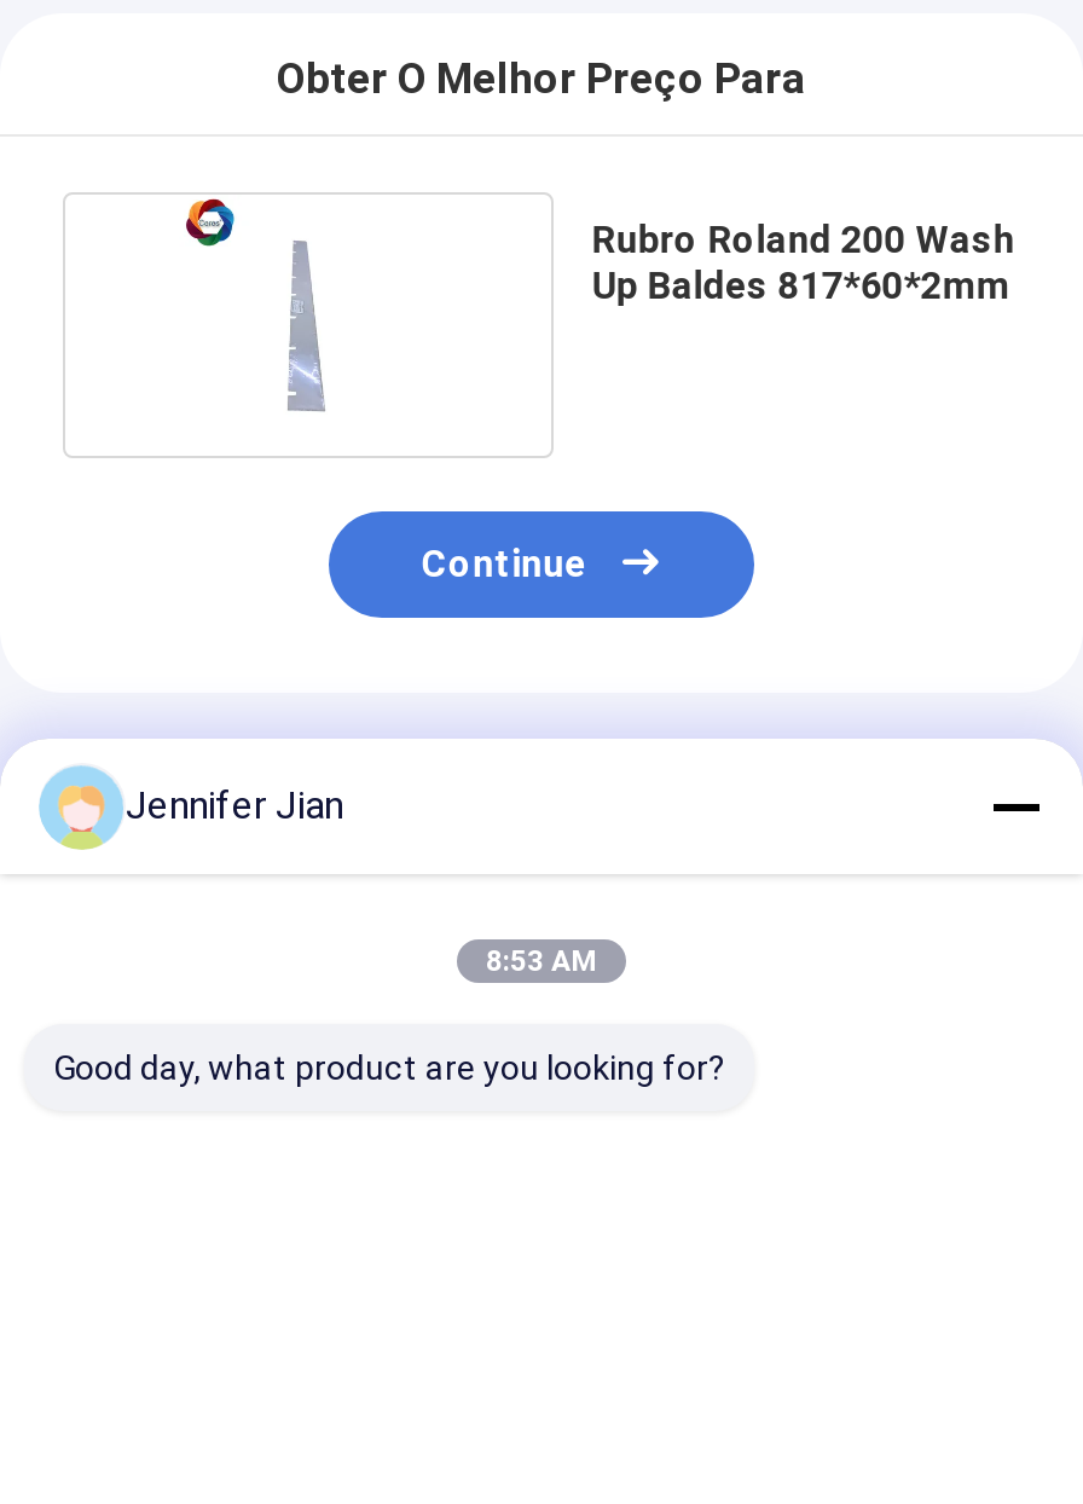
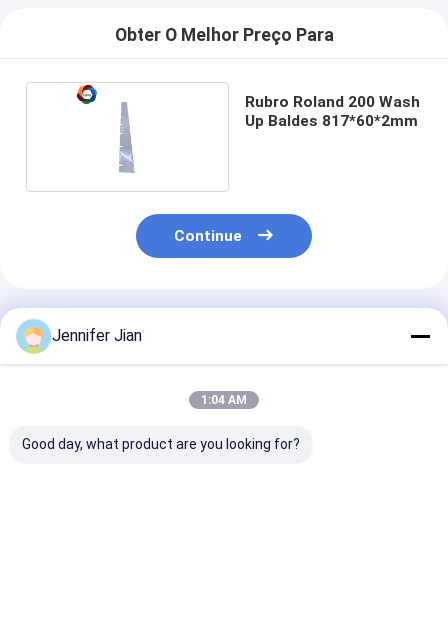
- 8:53 AM
+ 1:04 AM
